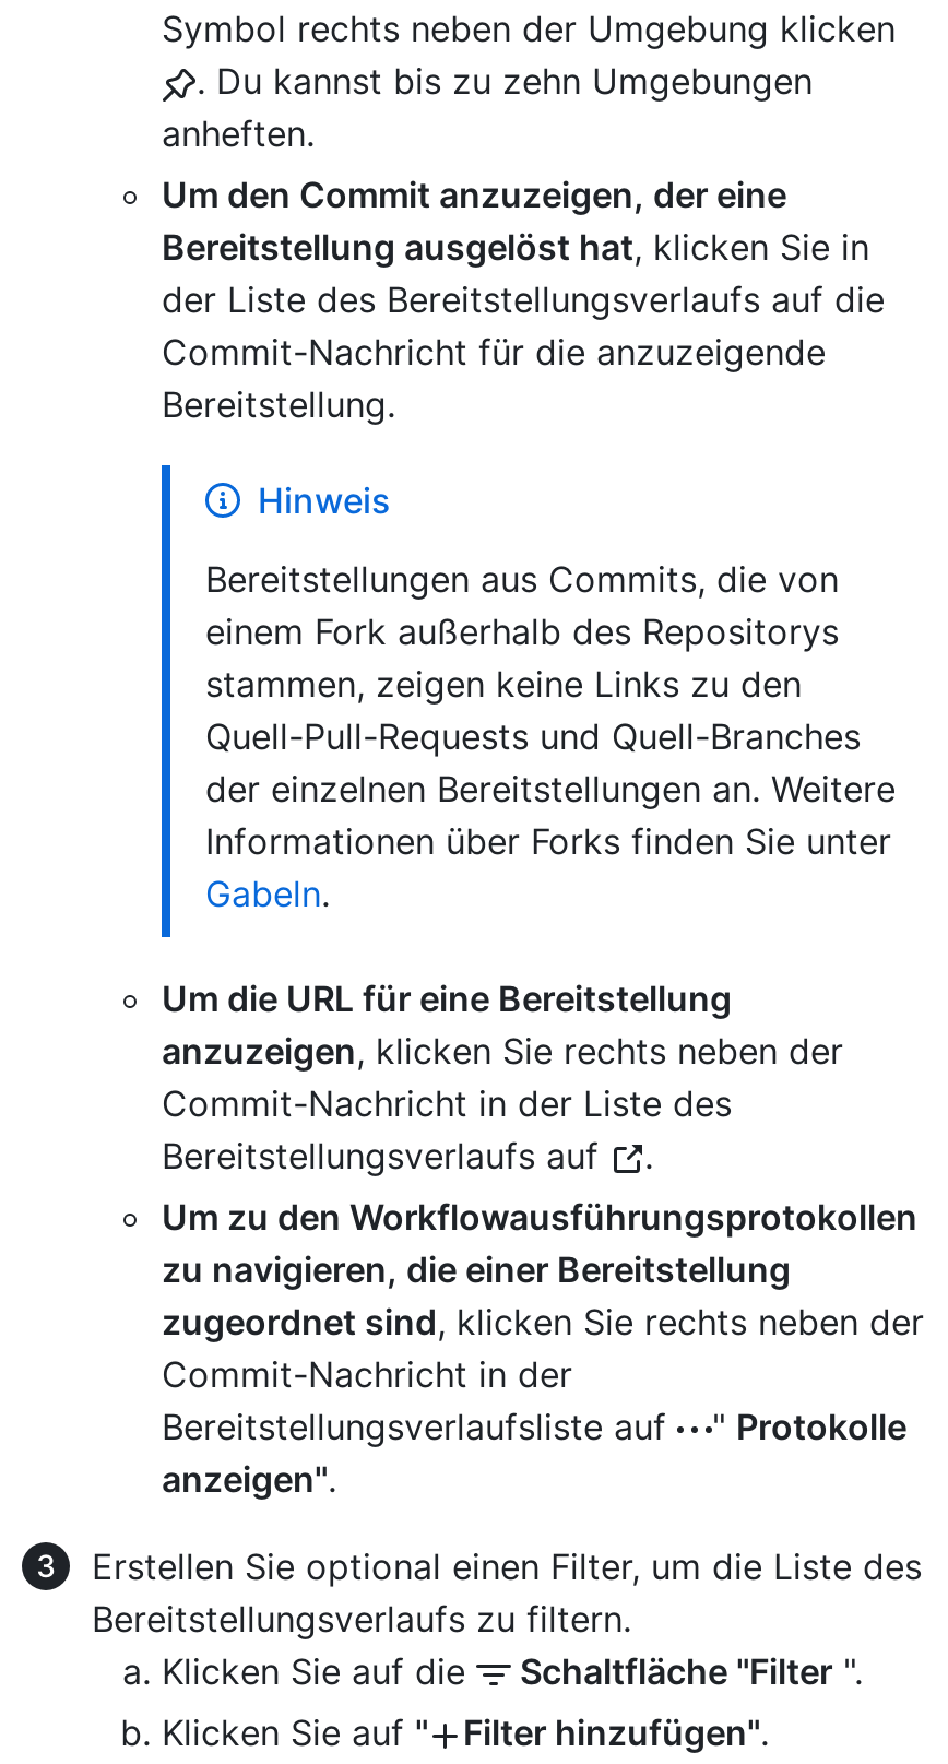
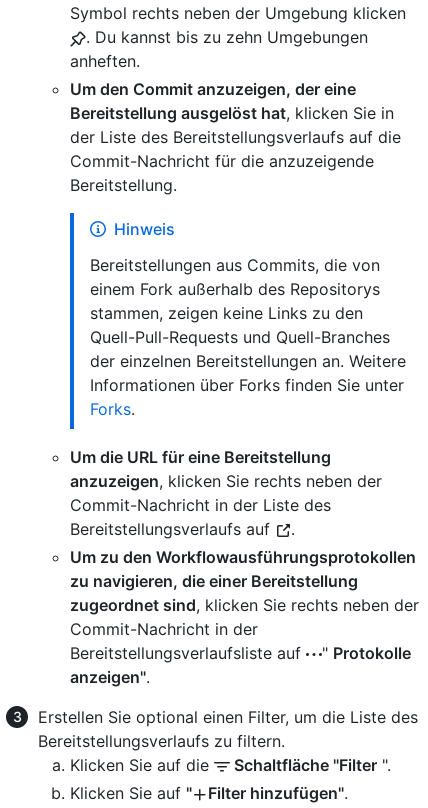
- Gabeln.
+ Forks.
